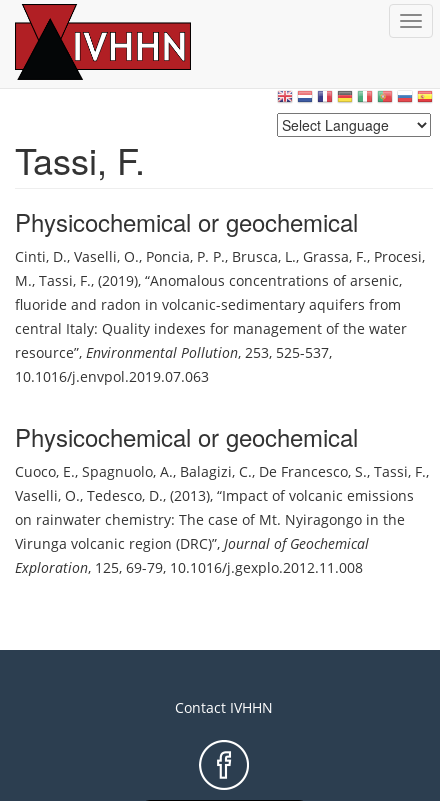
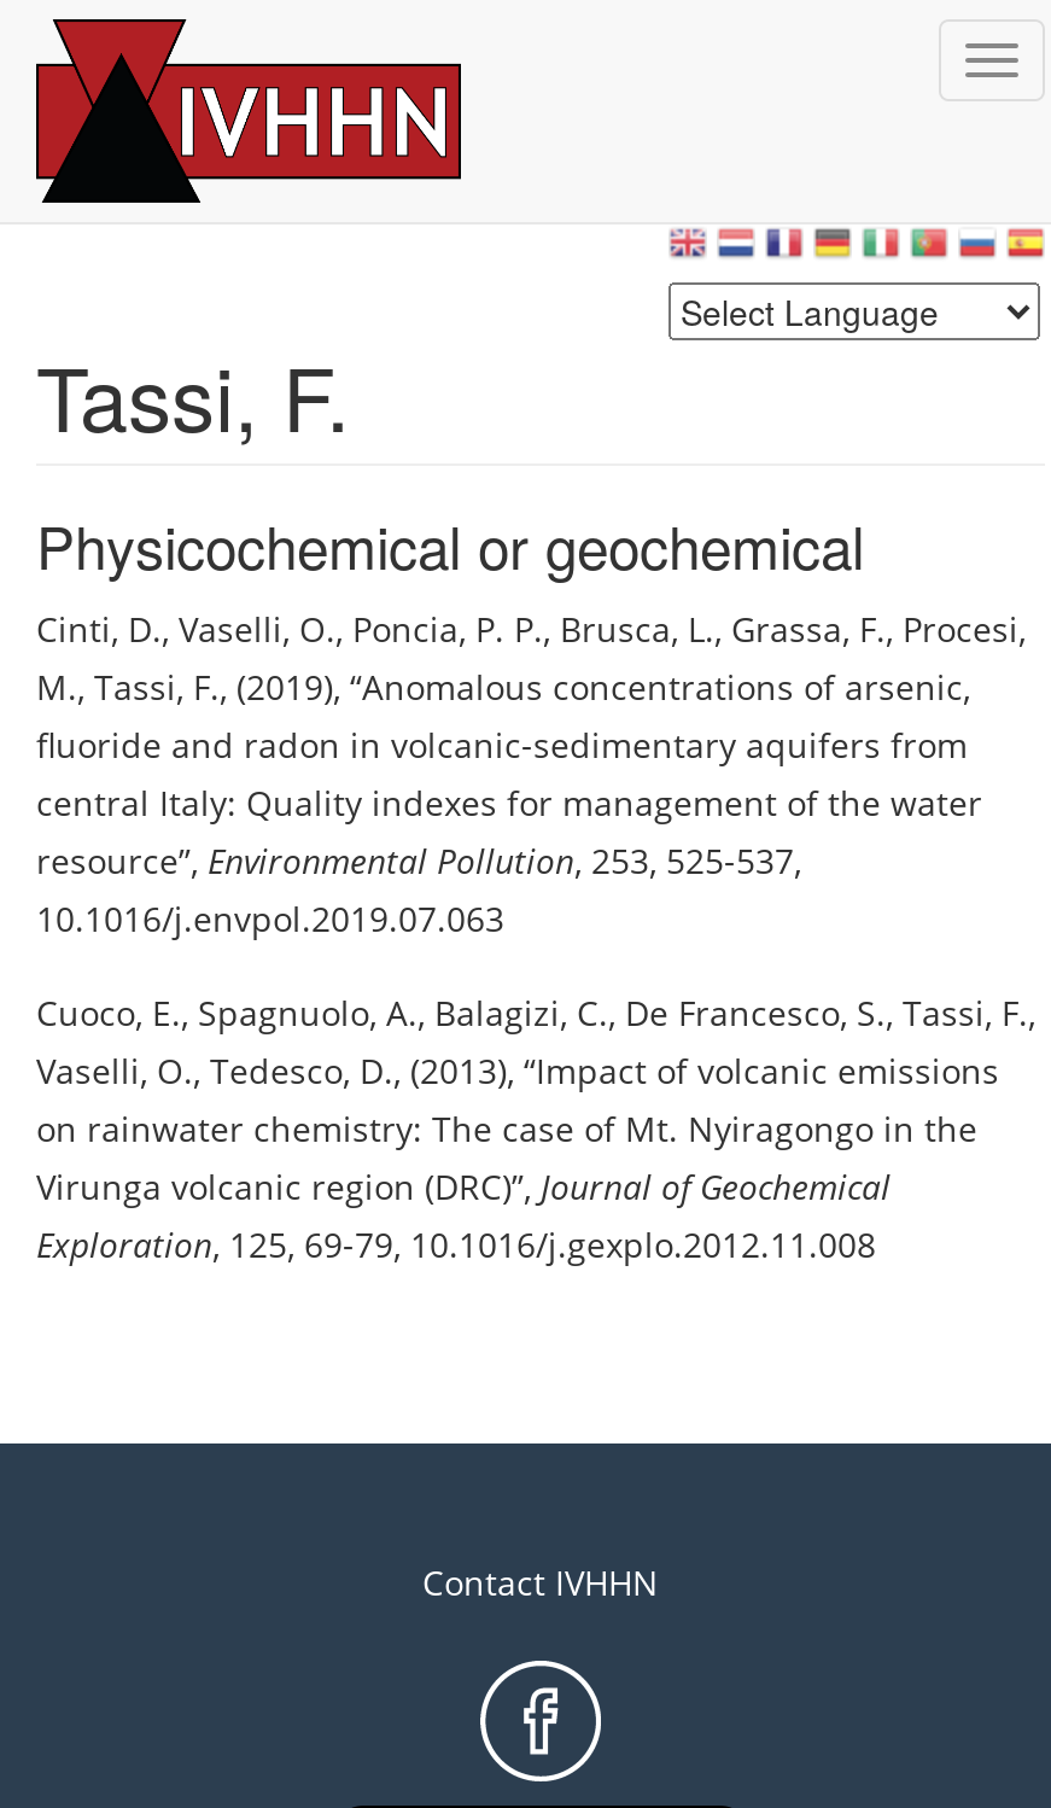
- Physicochemical or geochemical
